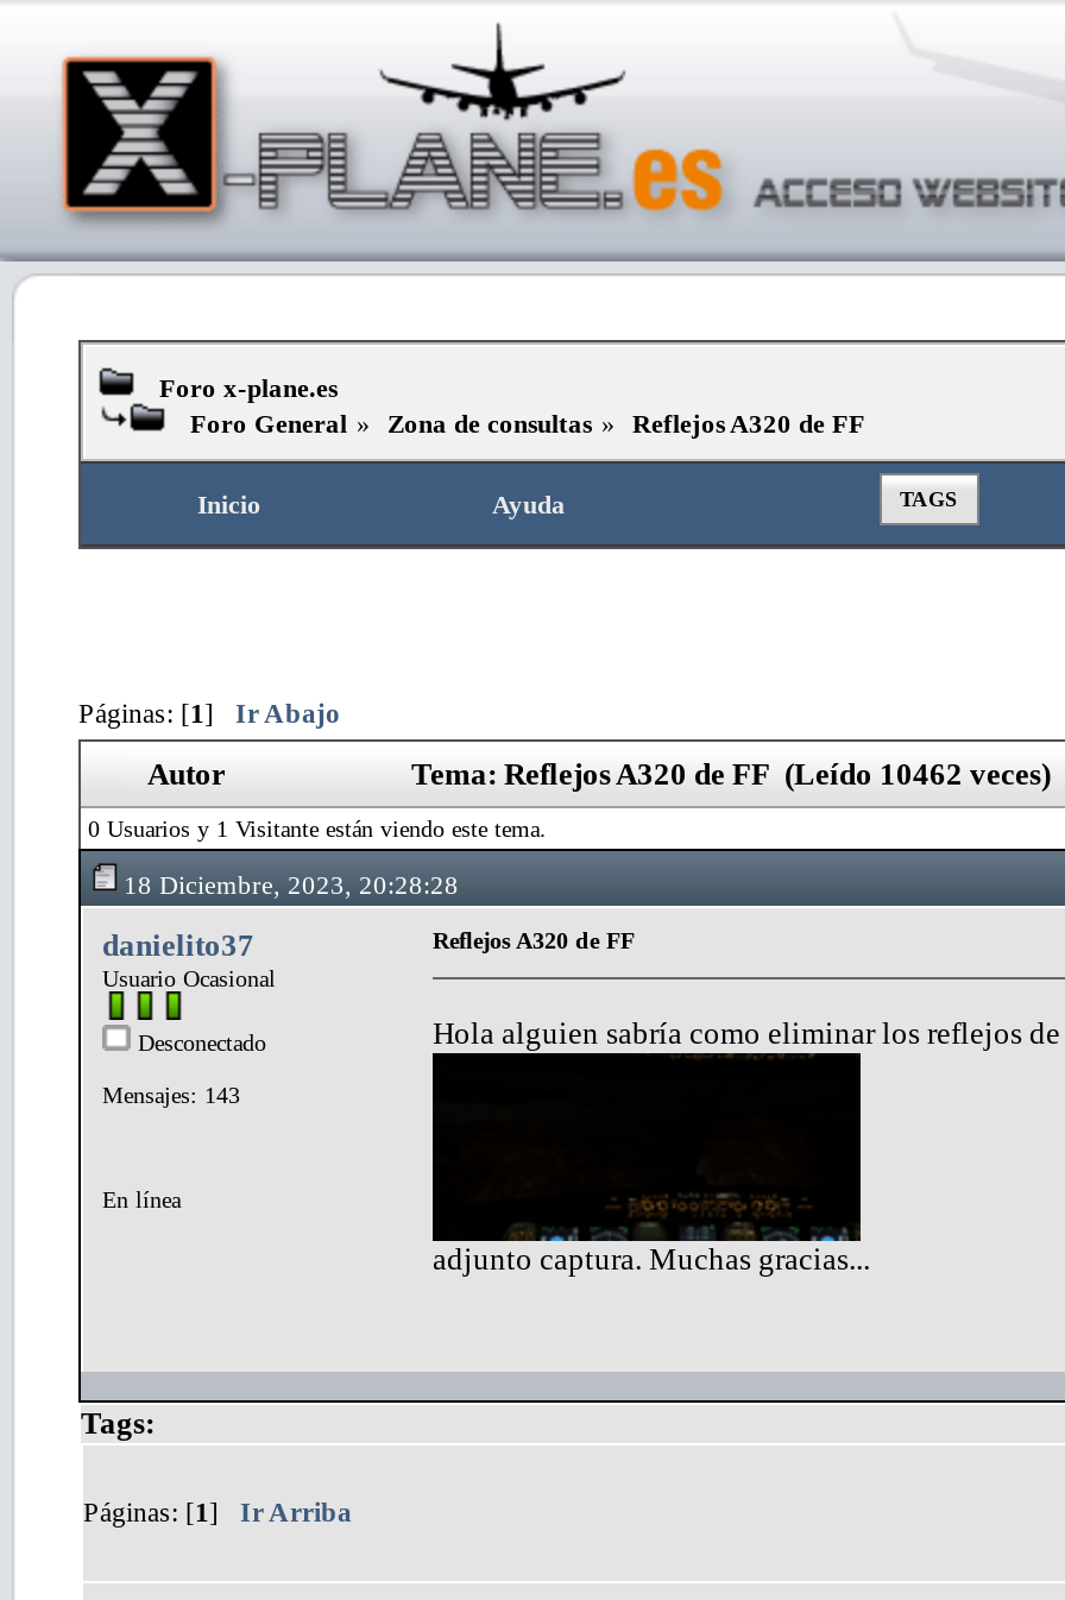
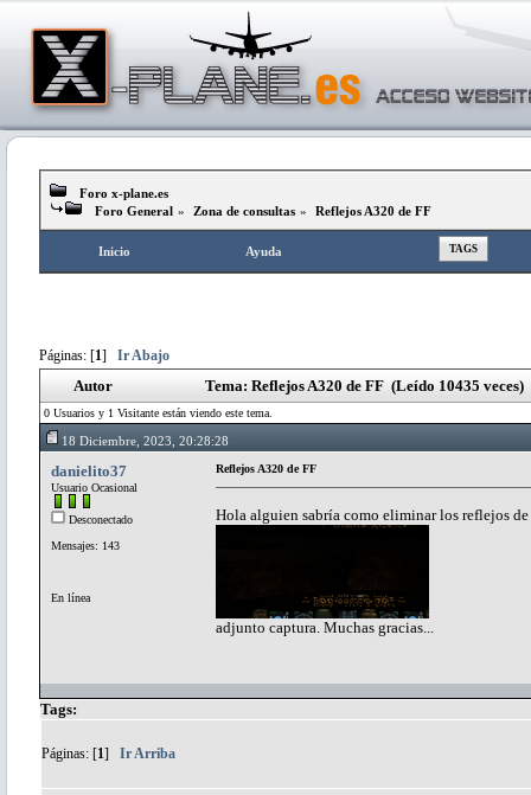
- Tema: Reflejos A320 de FF (Leído 10462 veces)
+ Tema: Reflejos A320 de FF (Leído 10435 veces)
